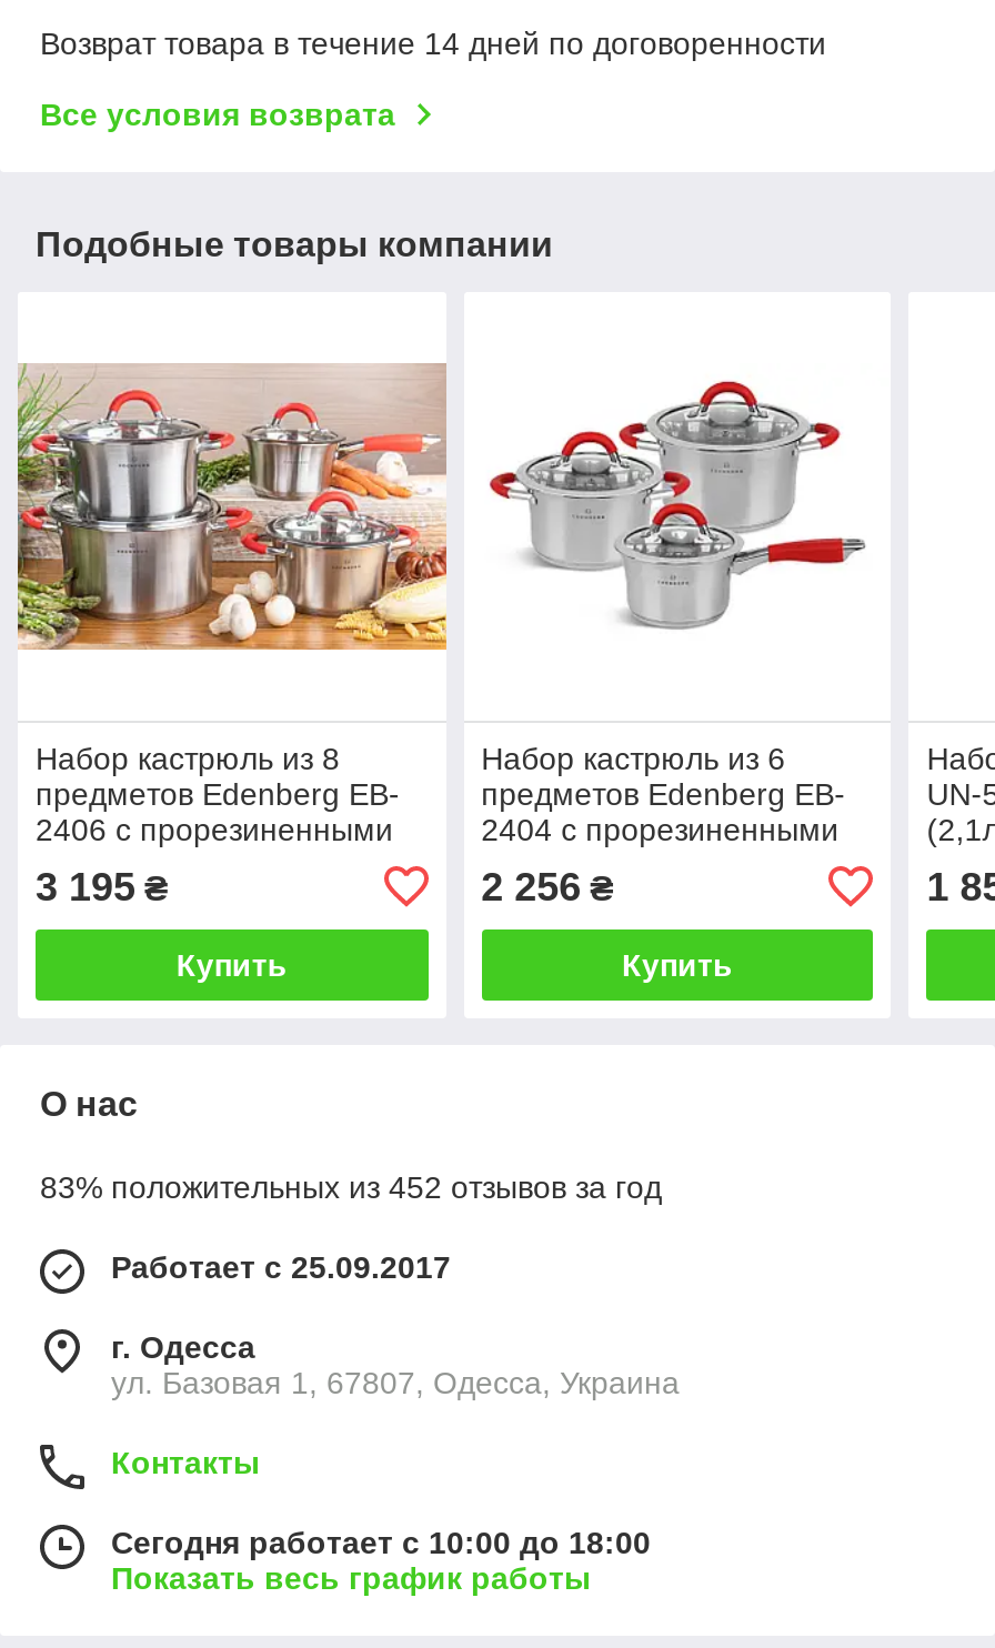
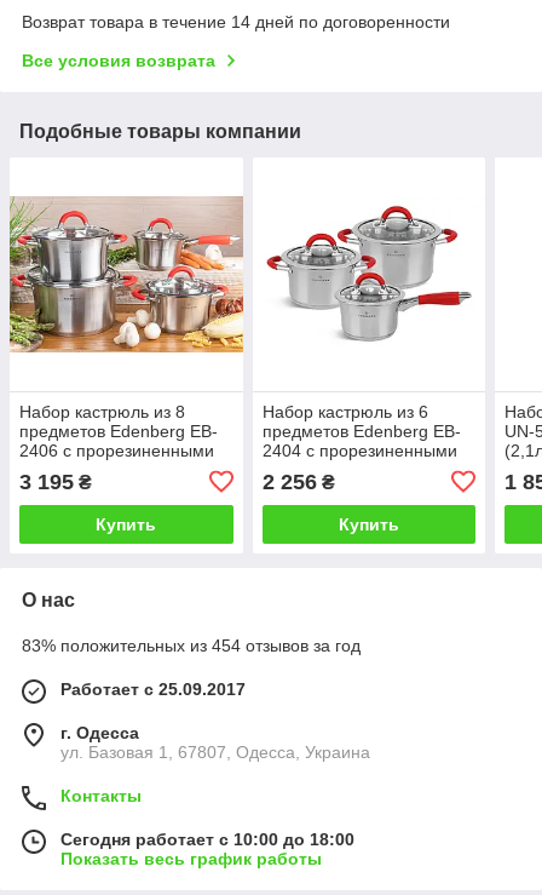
- 83% положительных из 452 отзывов за год
+ 83% положительных из 454 отзывов за год
